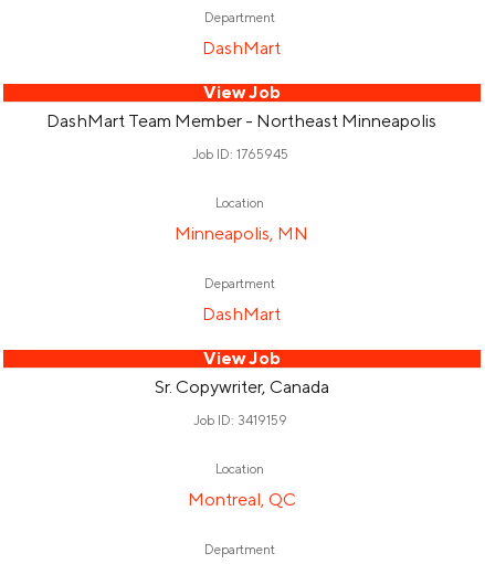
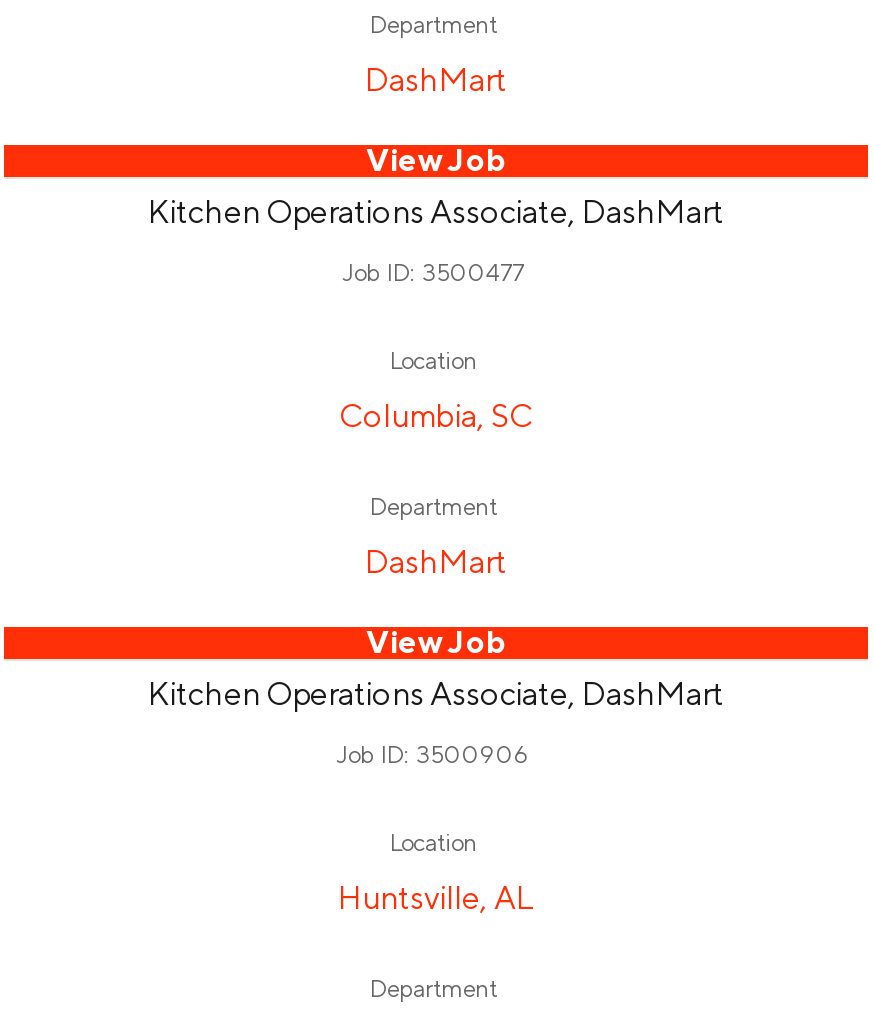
- DashMart Team Member - Northeast Minneapolis
+ Kitchen Operations Associate, DashMart

- Job ID: 1765945
+ Job ID: 3500477

- Minneapolis, MN
+ Columbia, SC

- Sr. Copywriter, Canada
+ Kitchen Operations Associate, DashMart

- Job ID: 3419159
+ Job ID: 3500906

- Montreal, QC
+ Huntsville, AL
